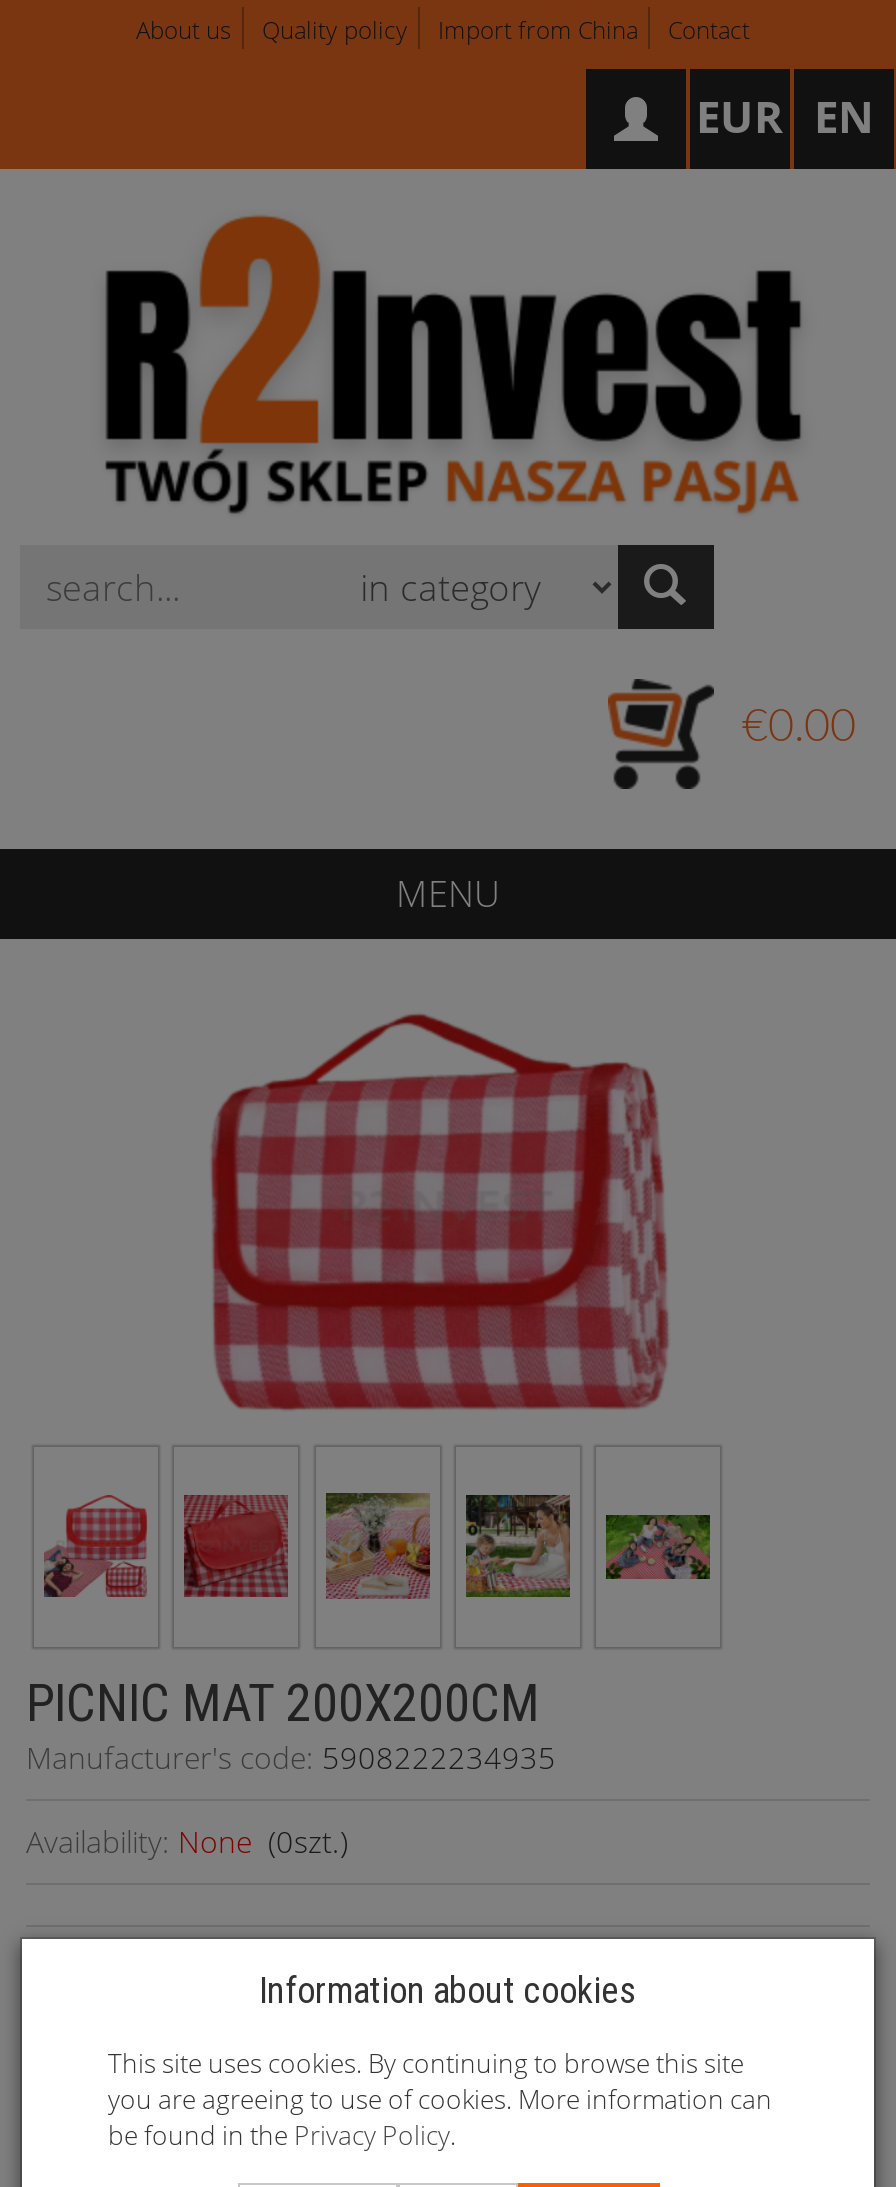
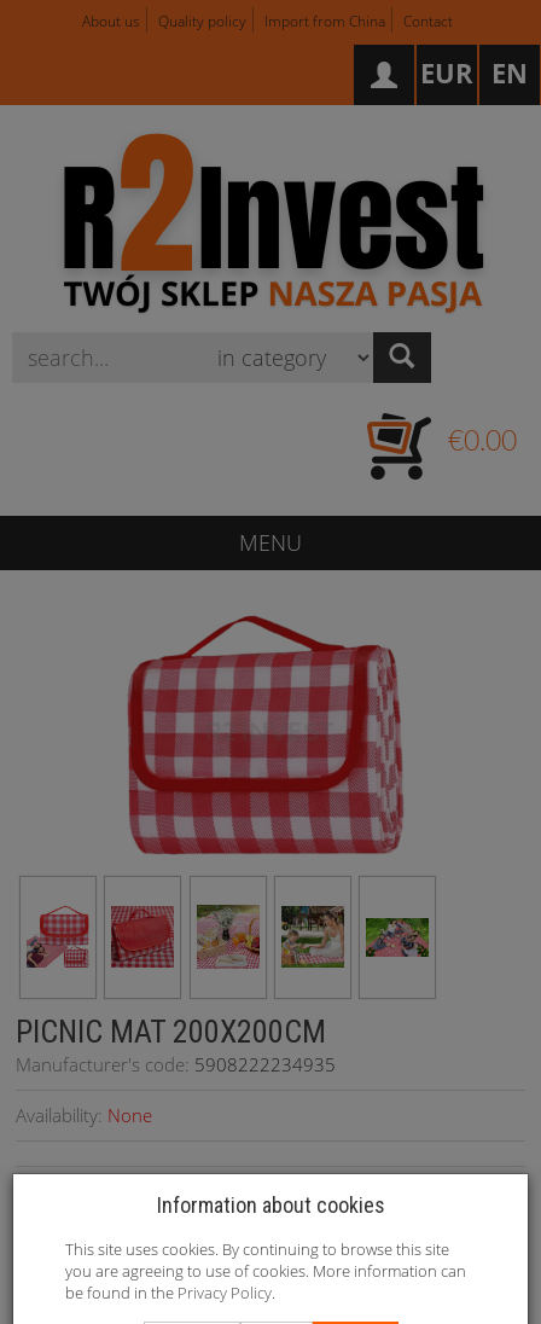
- Availability: None (0szt.)
+ Availability: None
